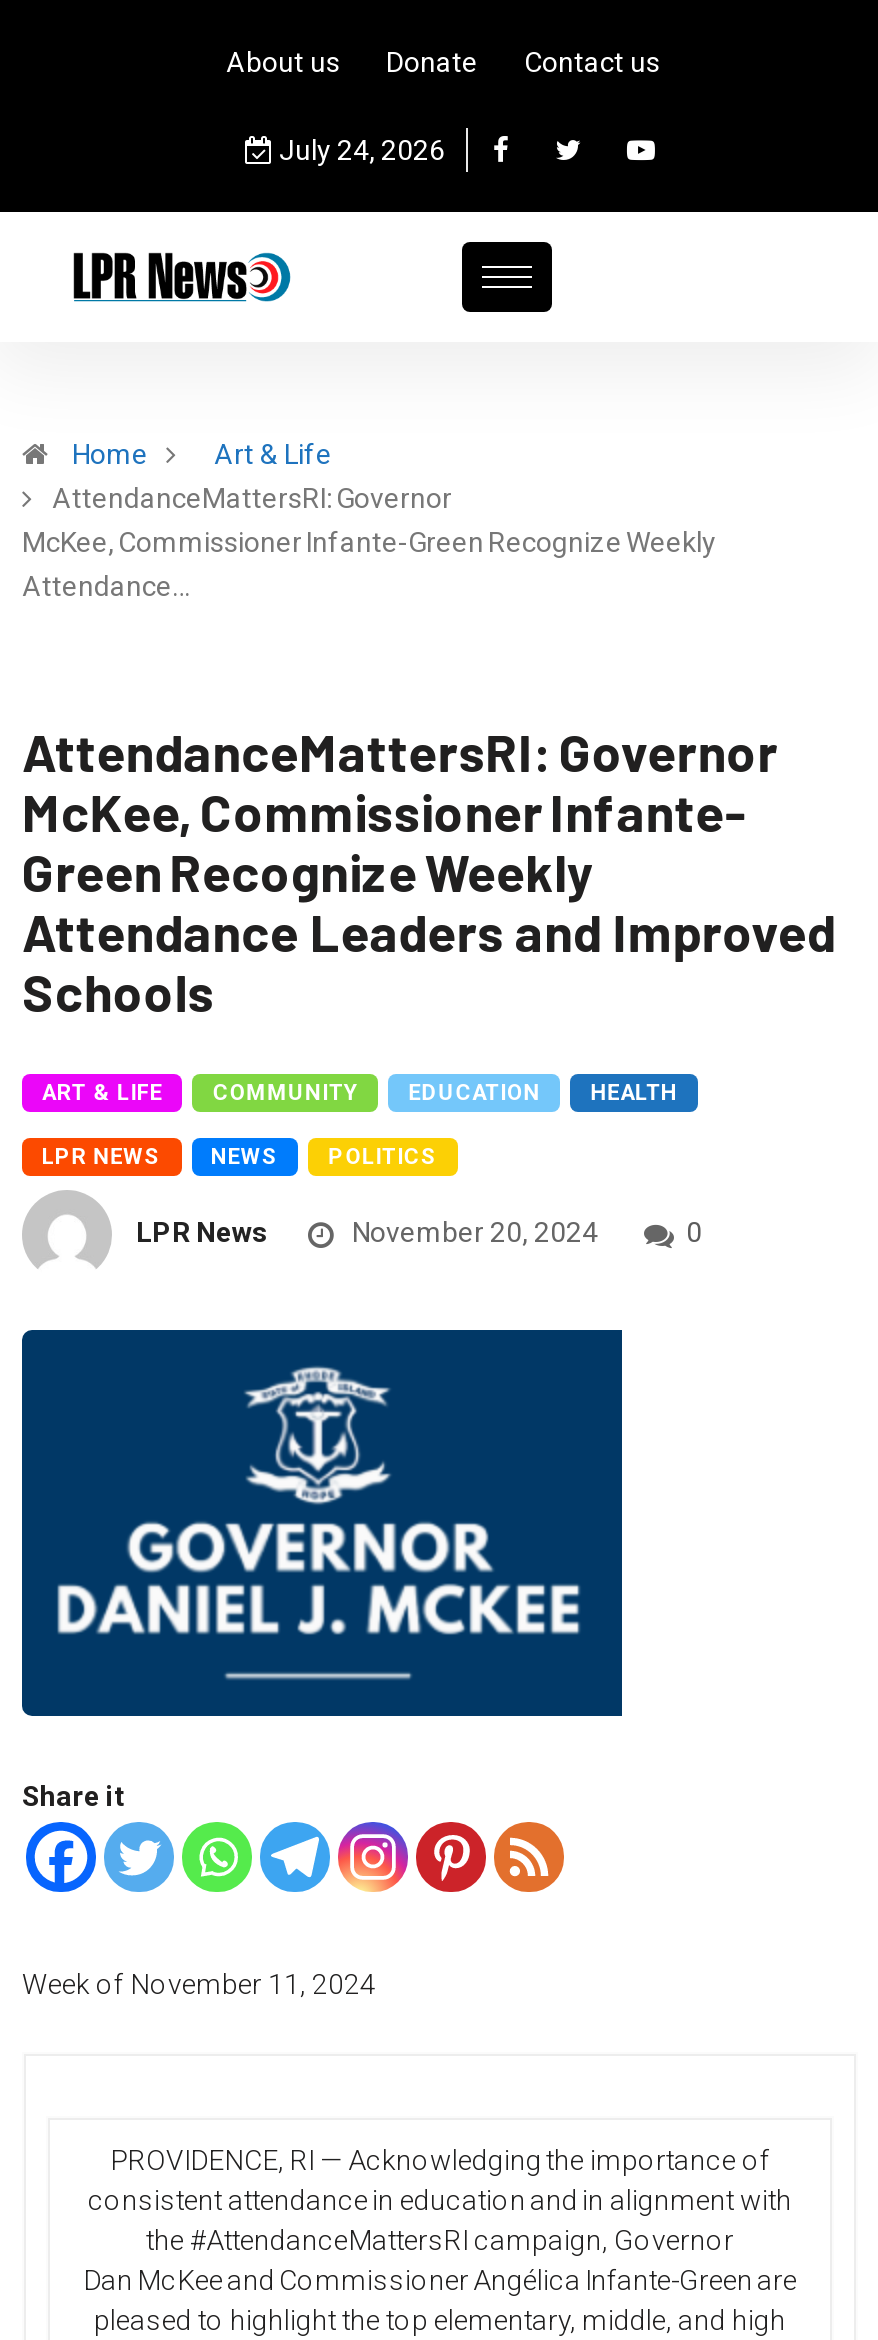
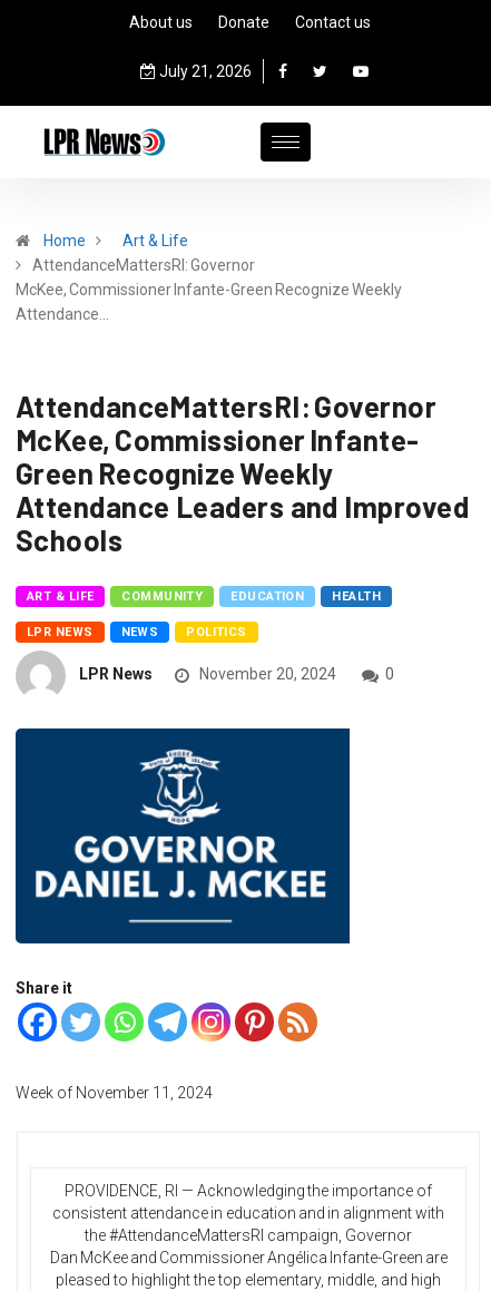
- July 24, 2026
+ July 21, 2026
